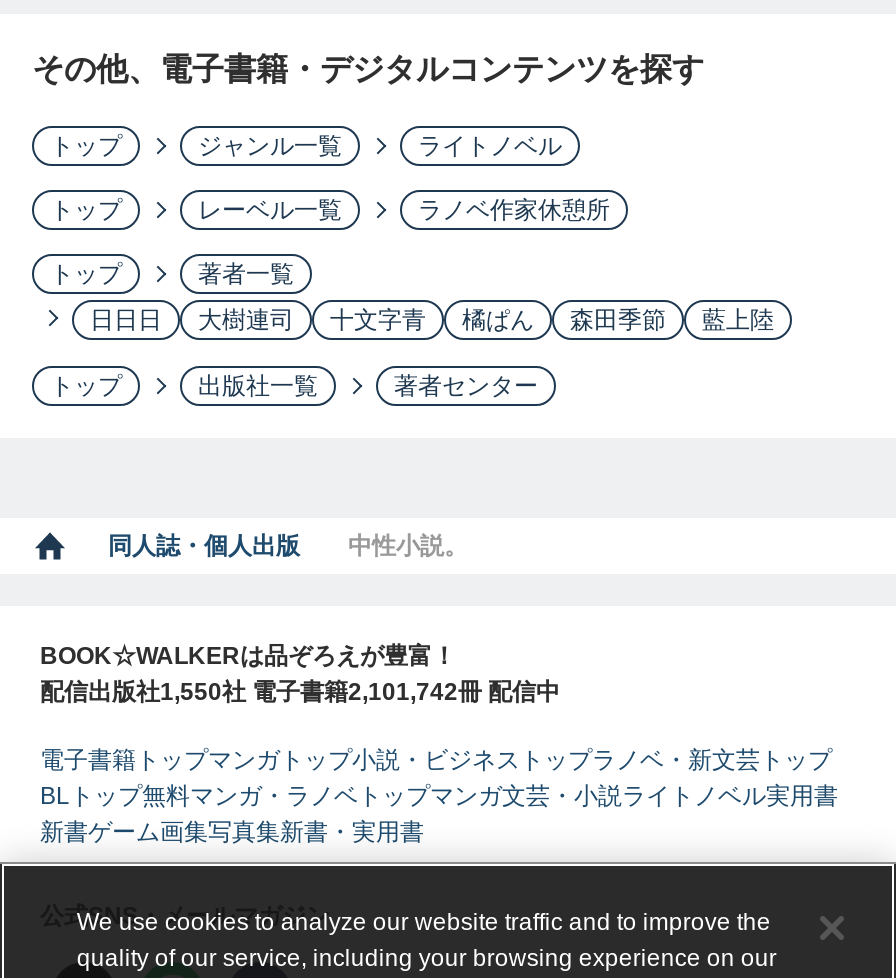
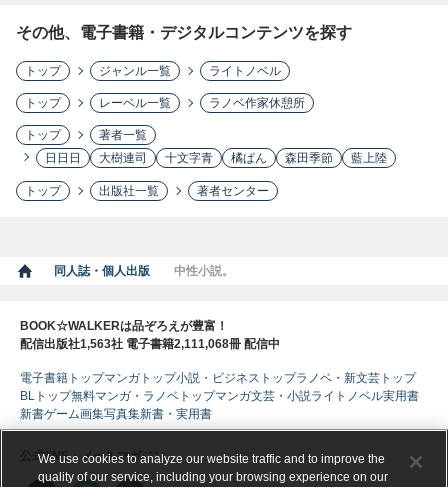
- 配信出版社1,550社 電子書籍2,101,742冊 配信中
+ 配信出版社1,563社 電子書籍2,111,068冊 配信中
